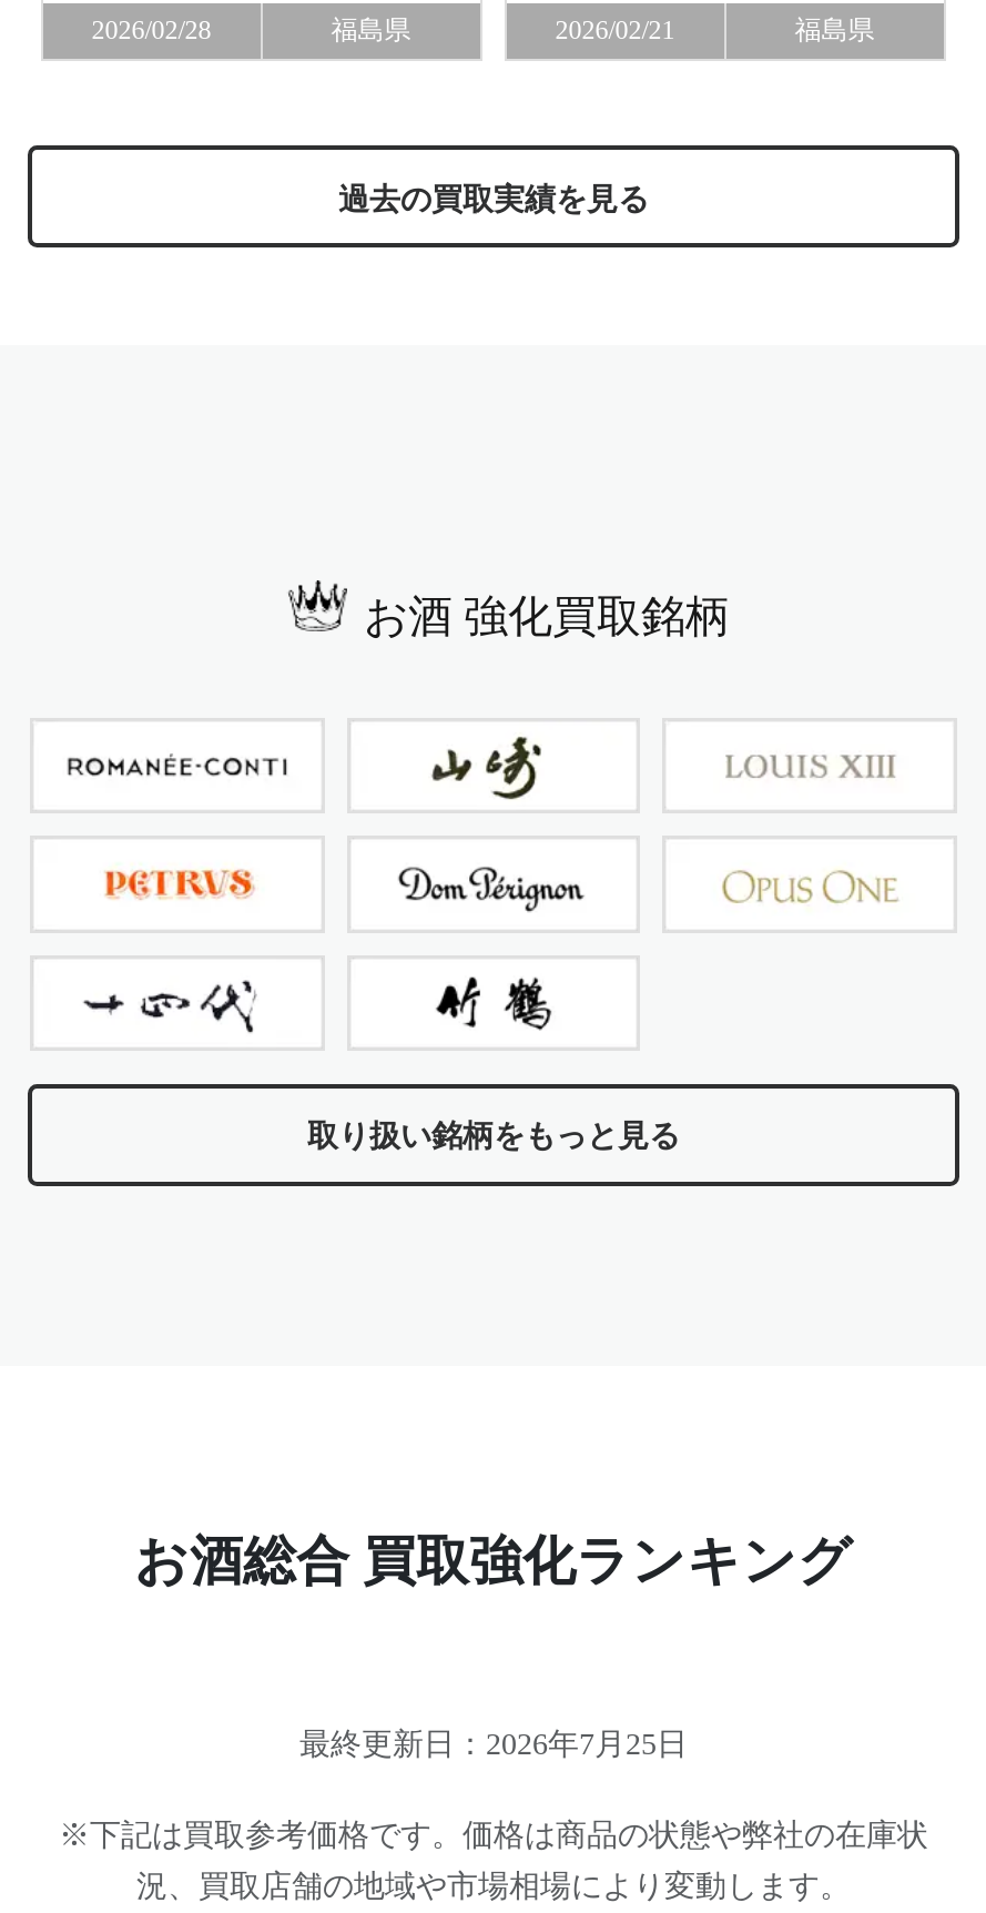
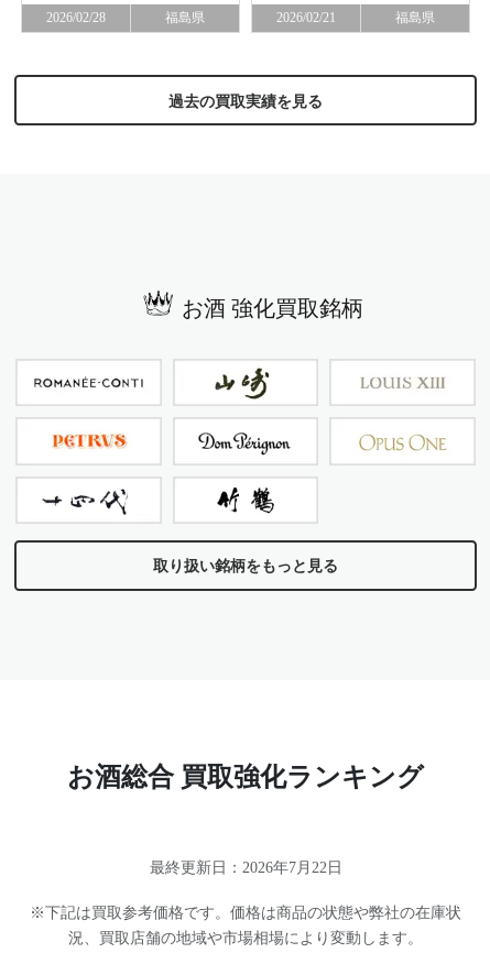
- 最終更新日：2026年7月25日
+ 最終更新日：2026年7月22日
